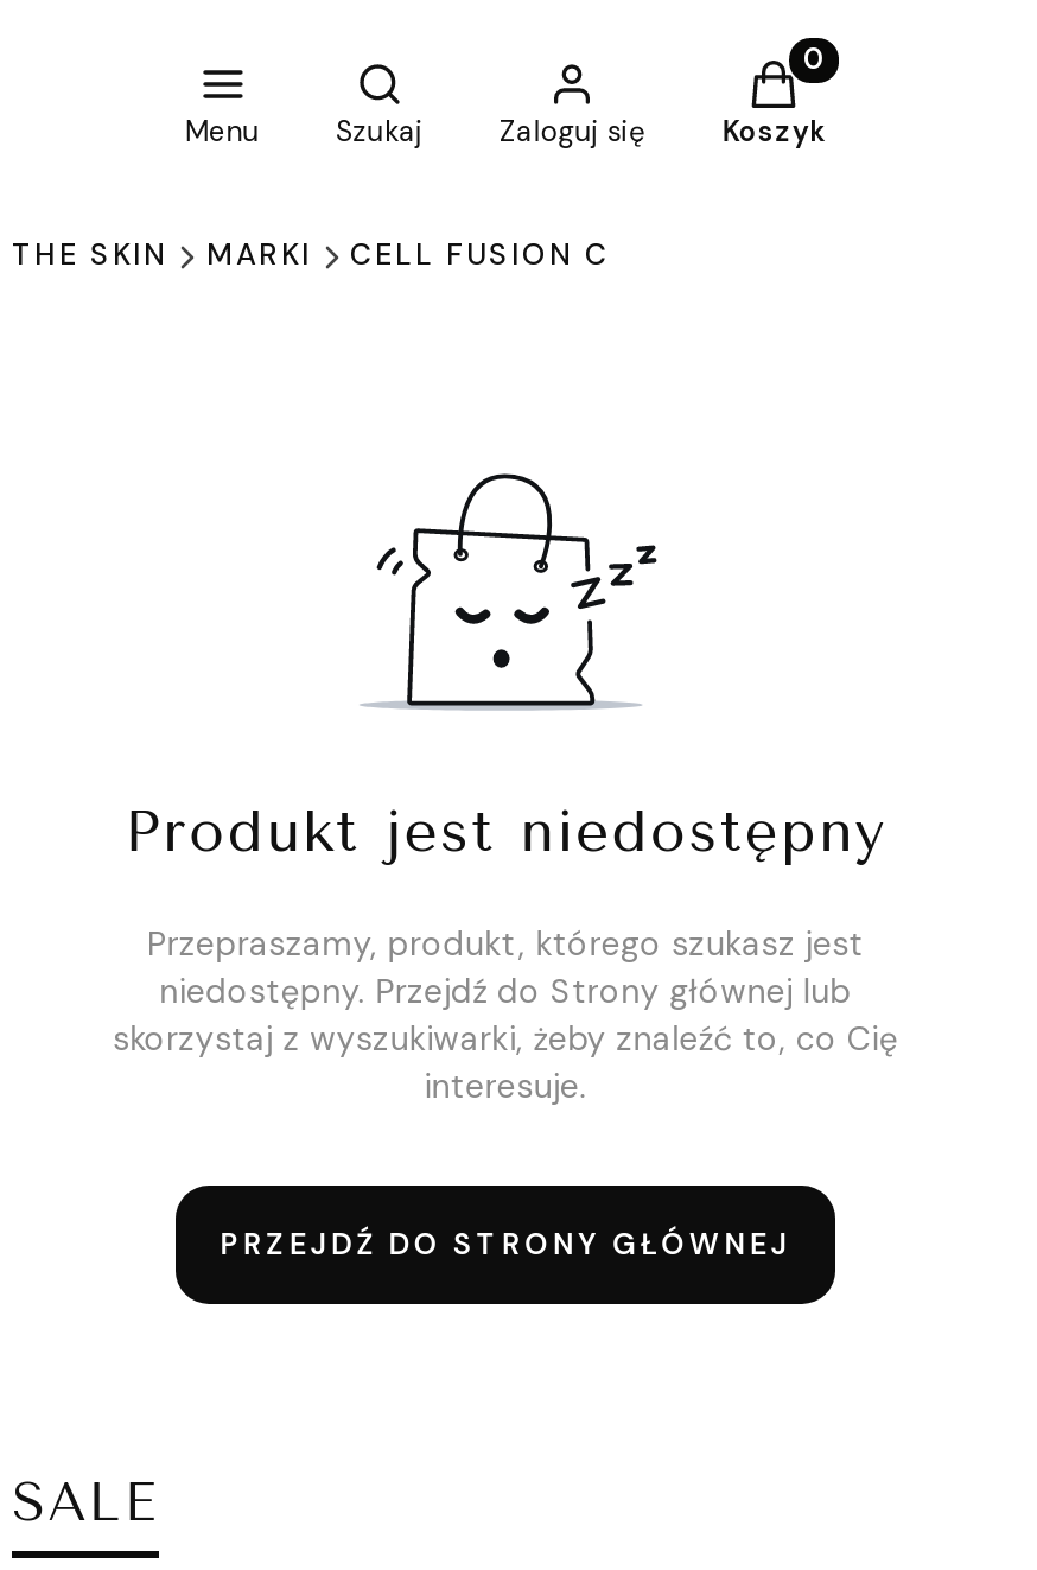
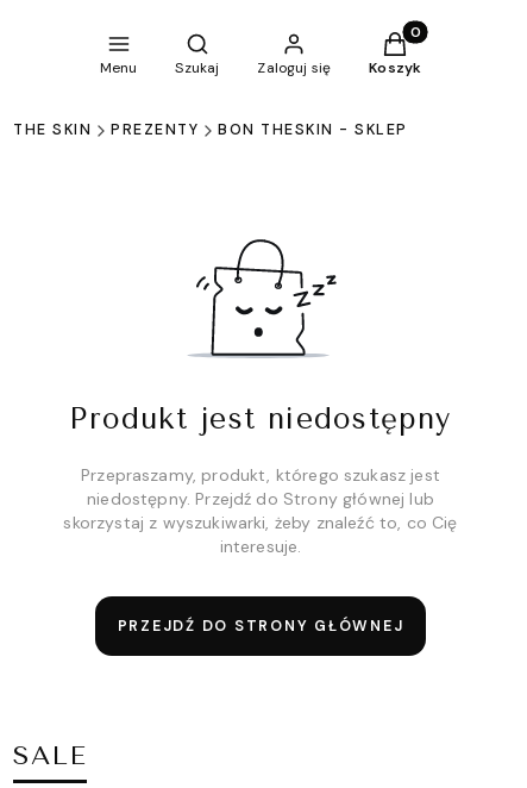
- MARKI
- CELL FUSION C
+ PREZENTY
+ BON THESKIN - SKLEP
